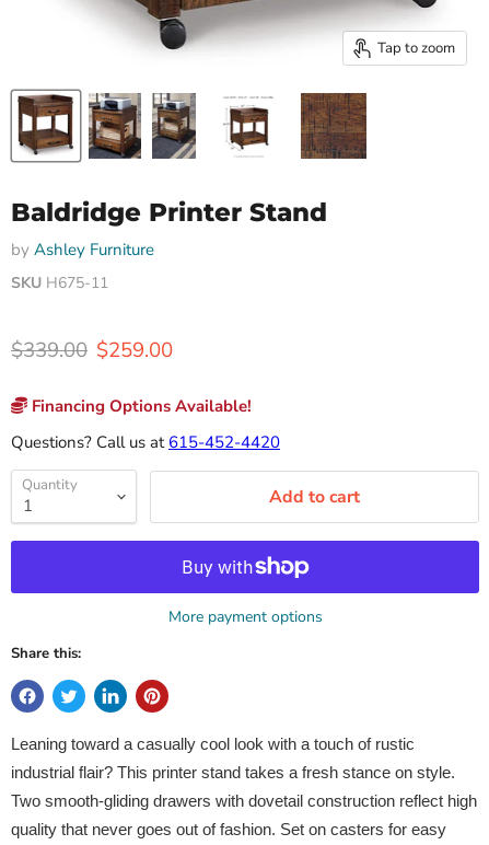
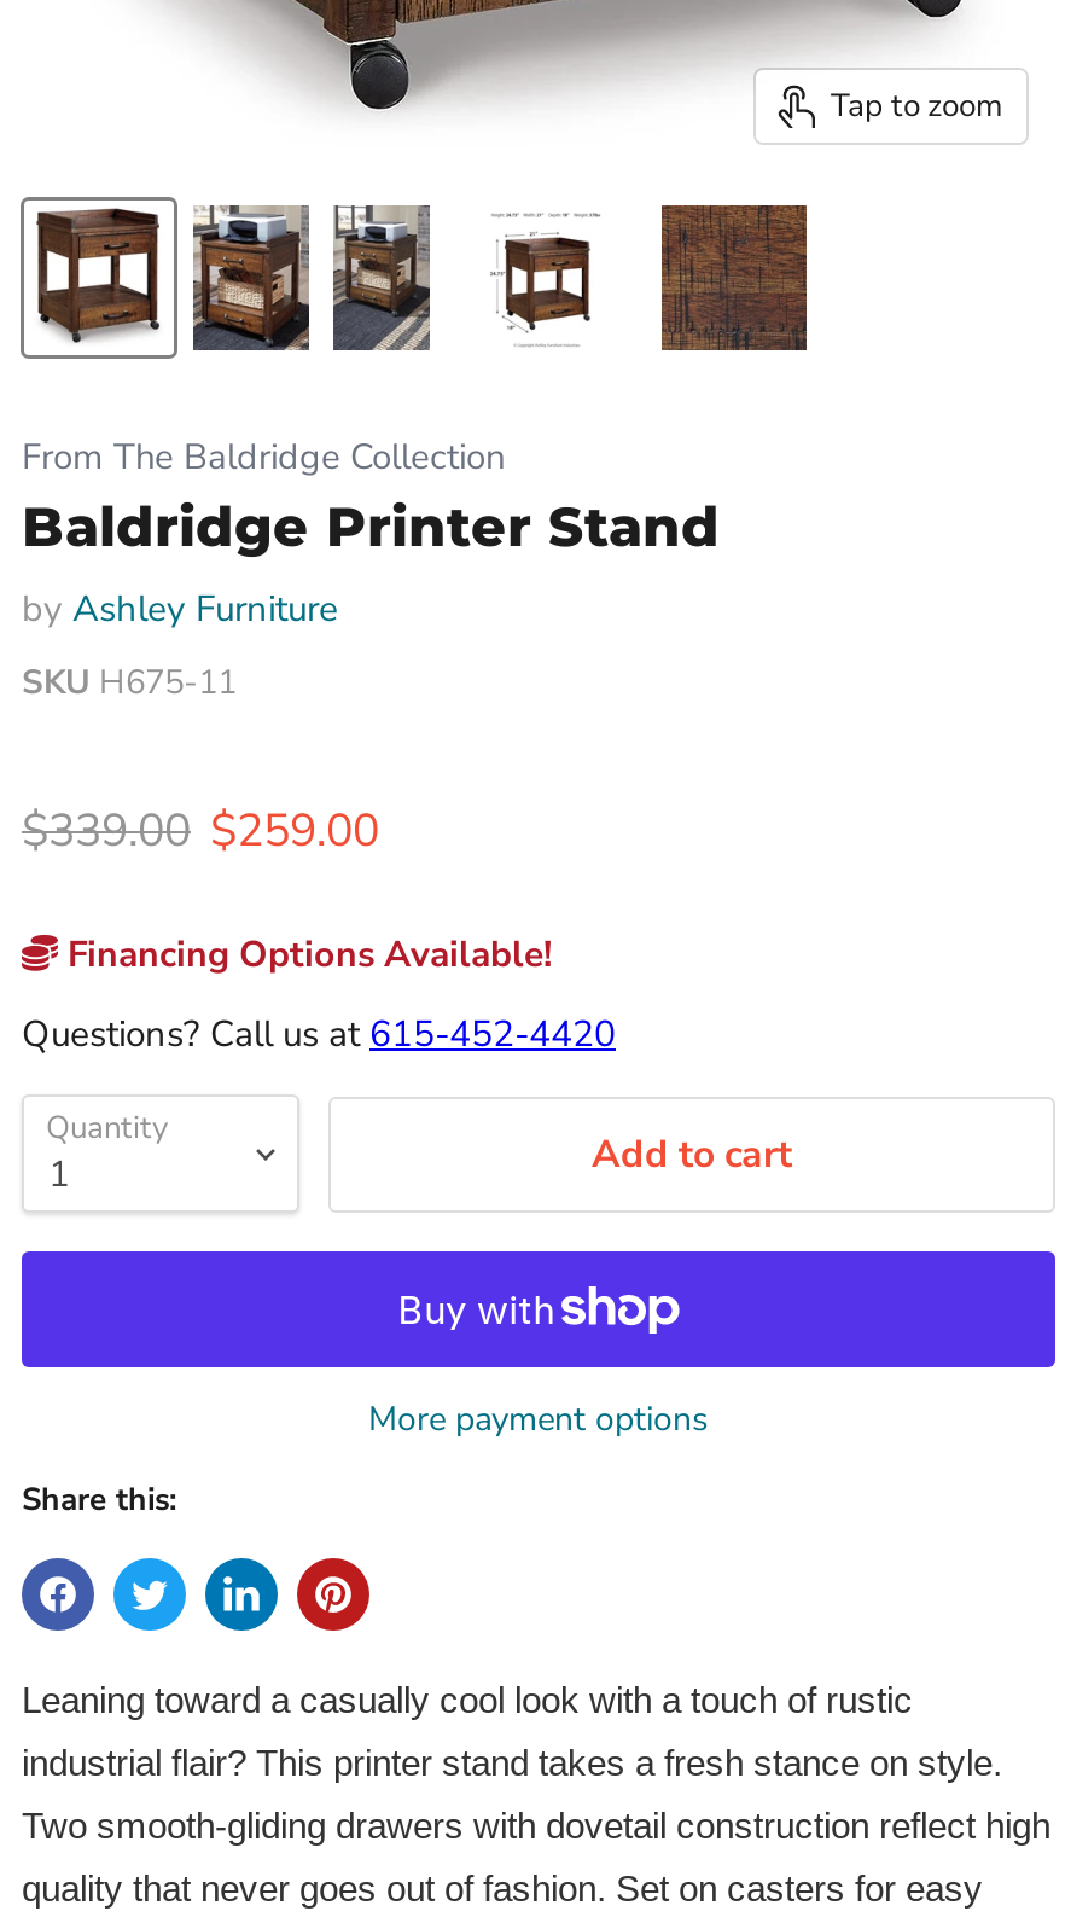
+ From The Baldridge Collection
